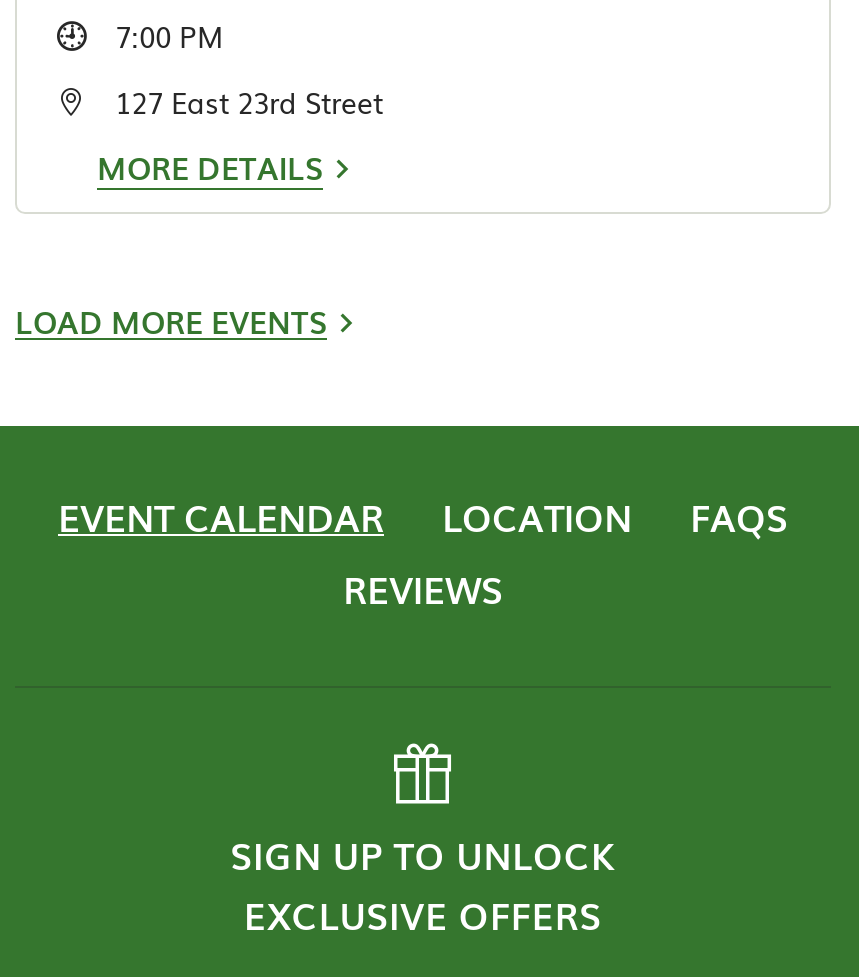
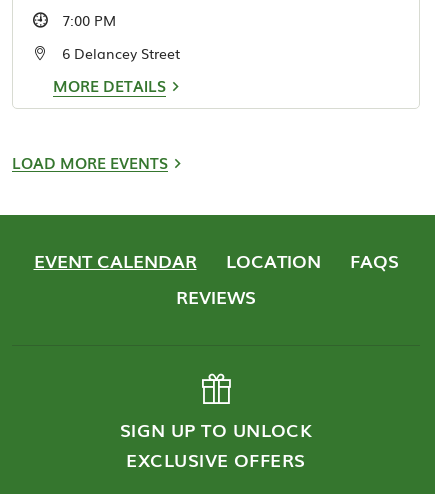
- 127 East 23rd Street
+ 6 Delancey Street
